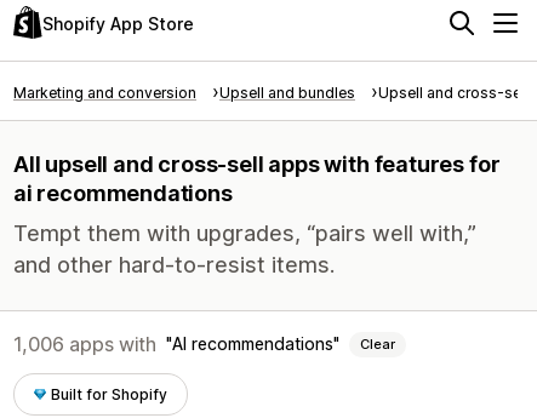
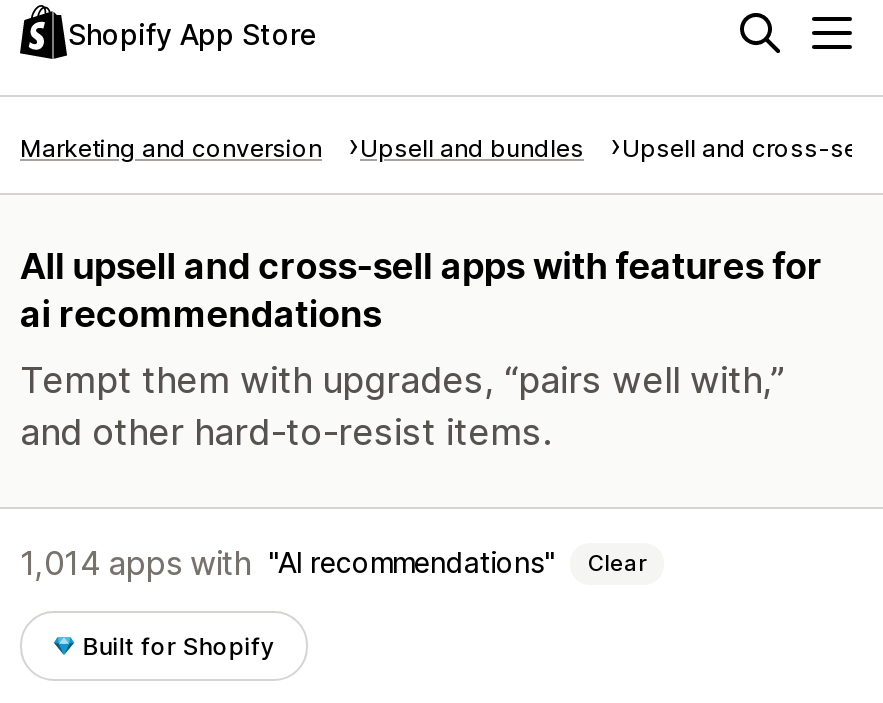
- 1,006 apps with AI recommendations Clear
+ 1,014 apps with AI recommendations Clear
